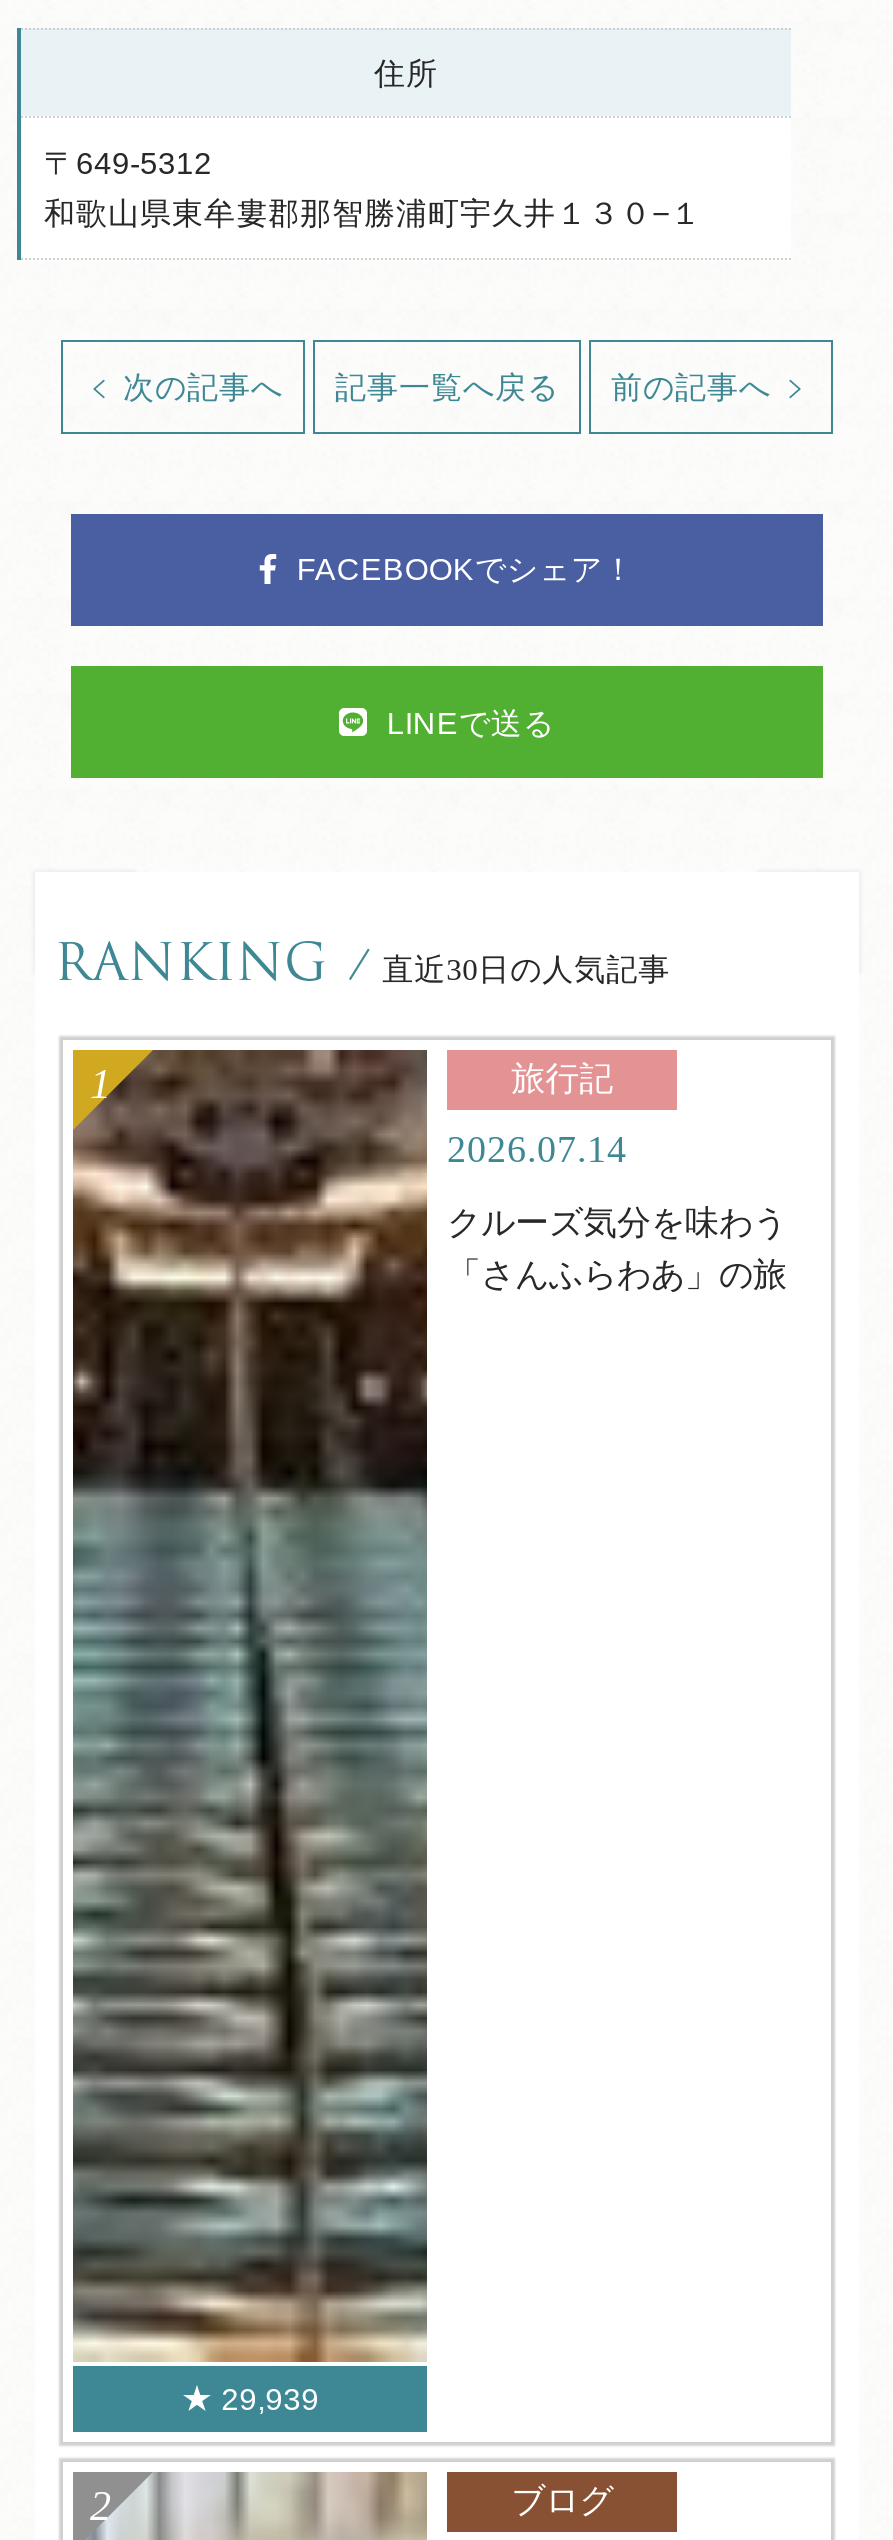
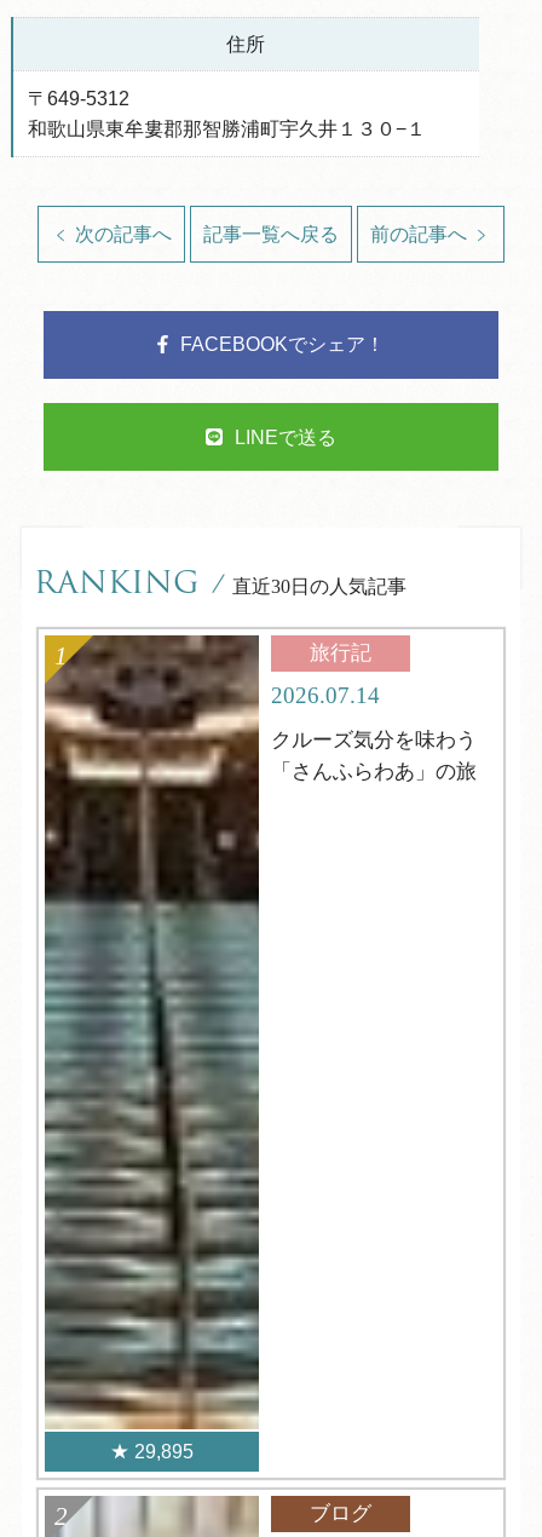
- 29,939
+ 29,895
